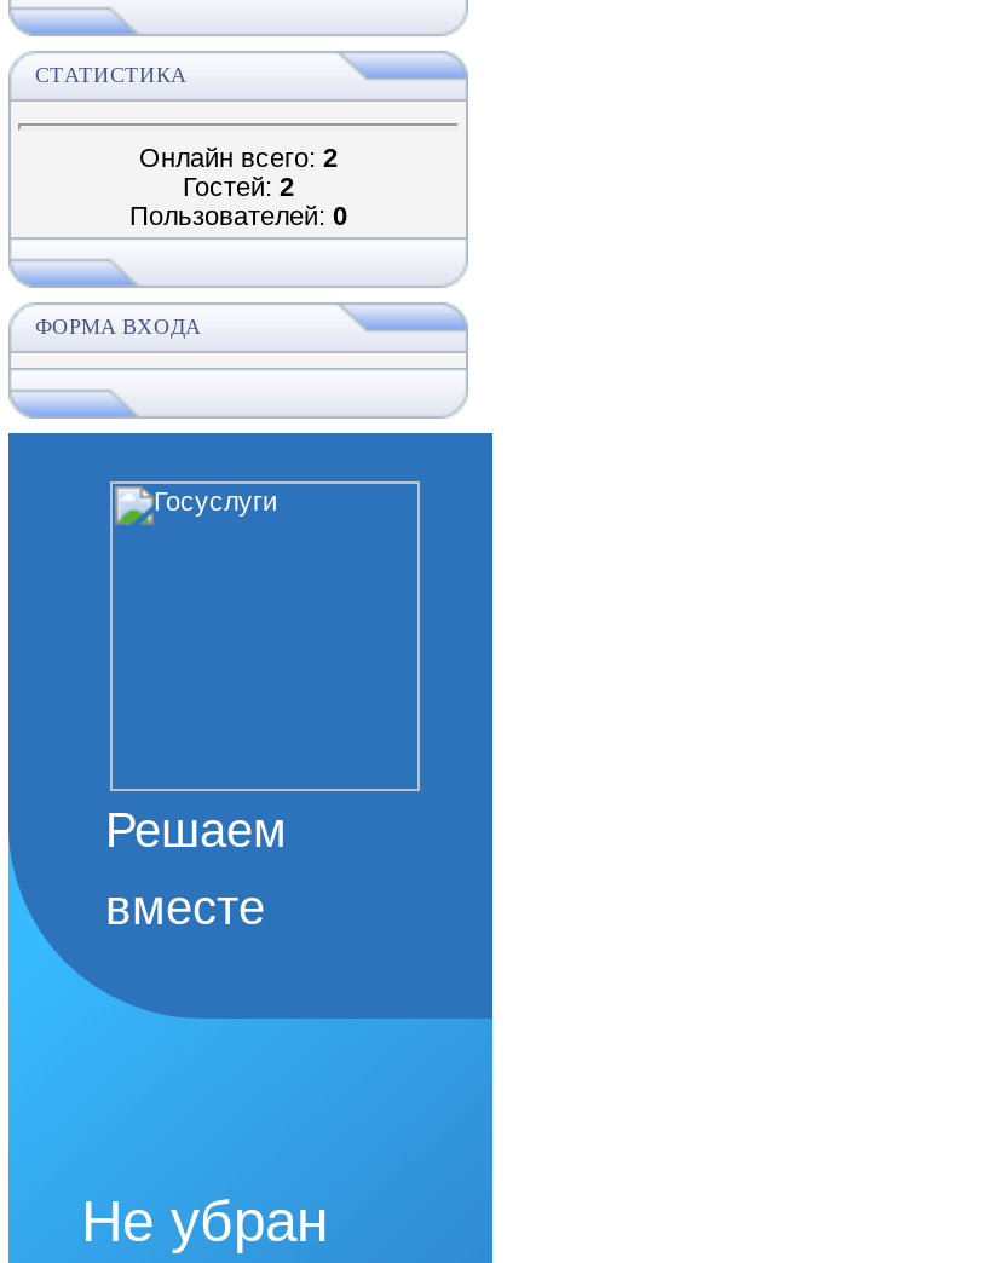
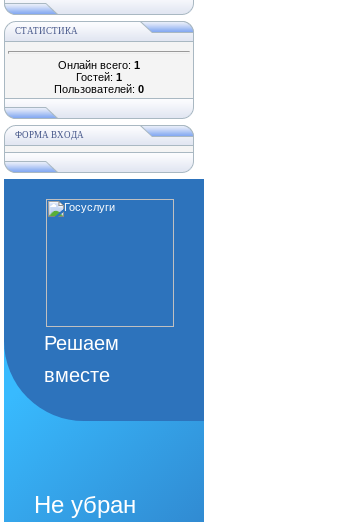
- Онлайн всего: 2
+ Онлайн всего: 1

- Гостей: 2
+ Гостей: 1
